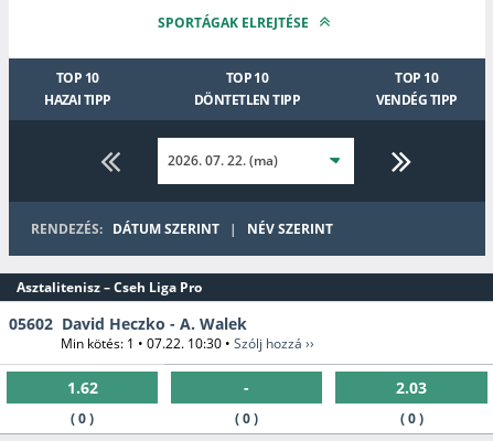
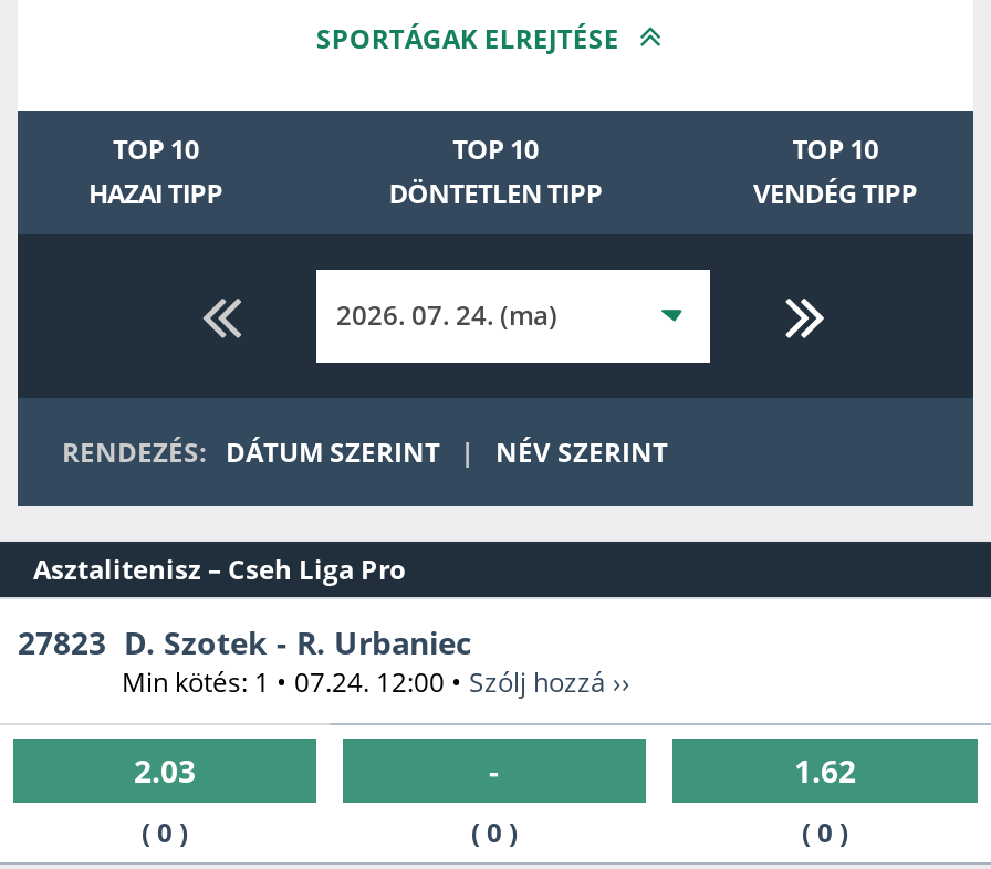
- 05602 David Heczko - A. Walek
- Min kötés: 1 • 07.22. 10:30 • Szólj hozzá ››
+ 27823 D. Szotek - R. Urbaniec
+ Min kötés: 1 • 07.24. 12:00 • Szólj hozzá ››

- 1.62
+ 2.03

- 2.03
+ 1.62
